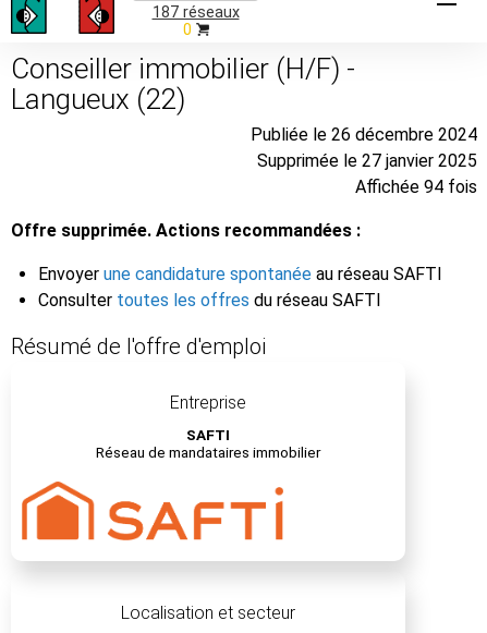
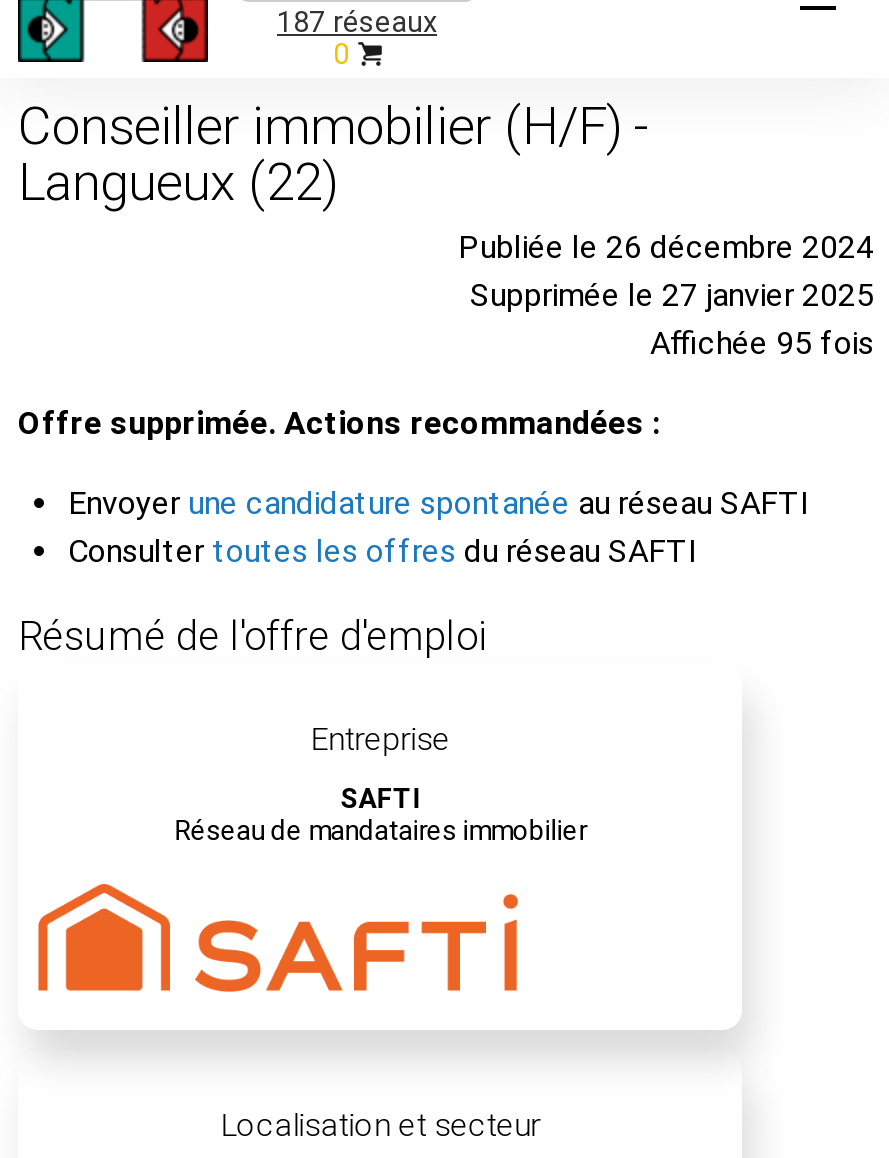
- Affichée 94 fois
+ Affichée 95 fois
